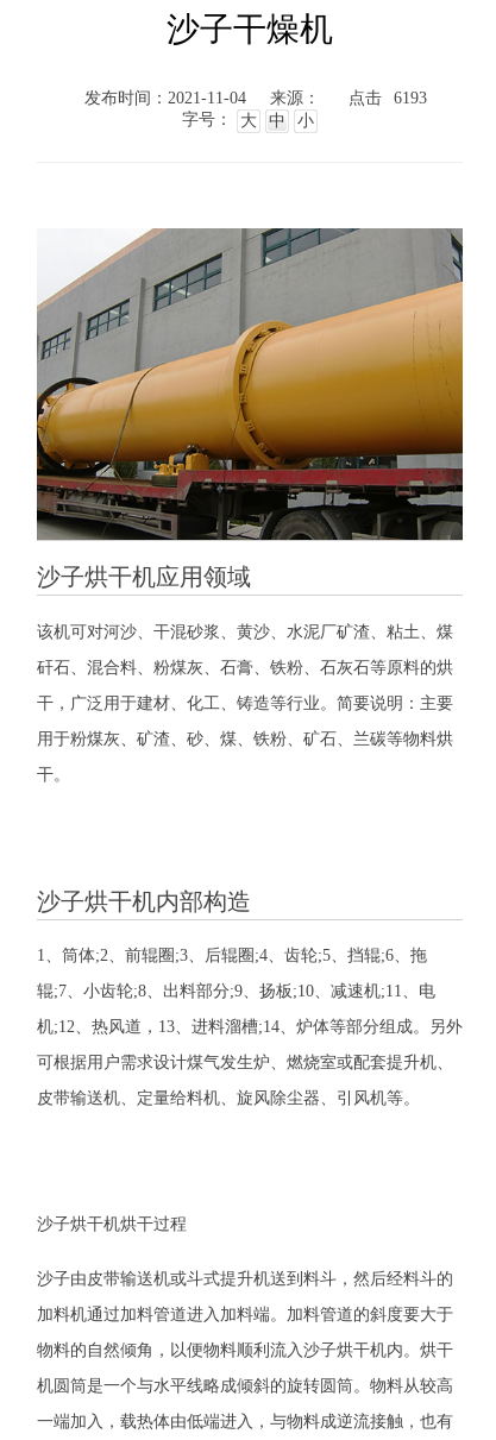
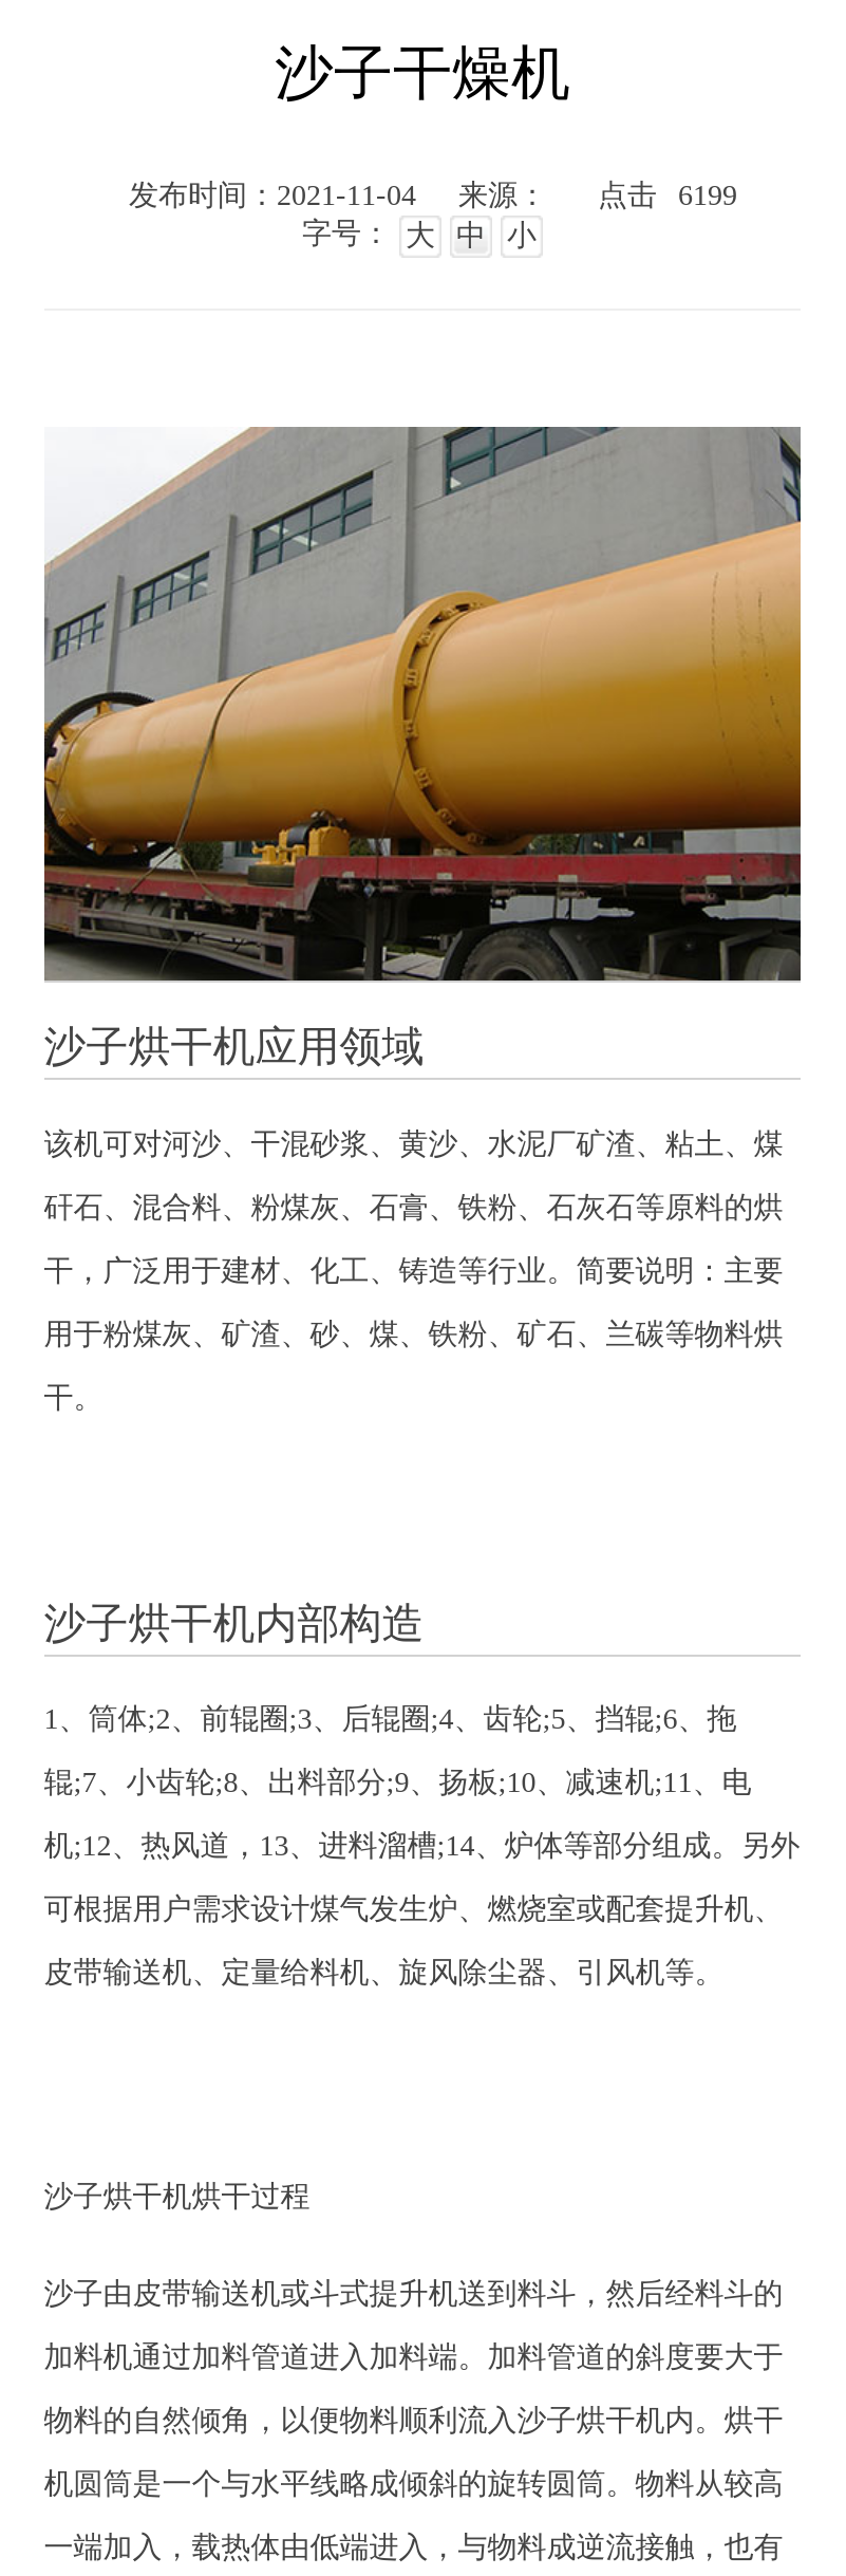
- 发布时间：2021-11-04 来源： 点击 6193
+ 发布时间：2021-11-04 来源： 点击 6199
